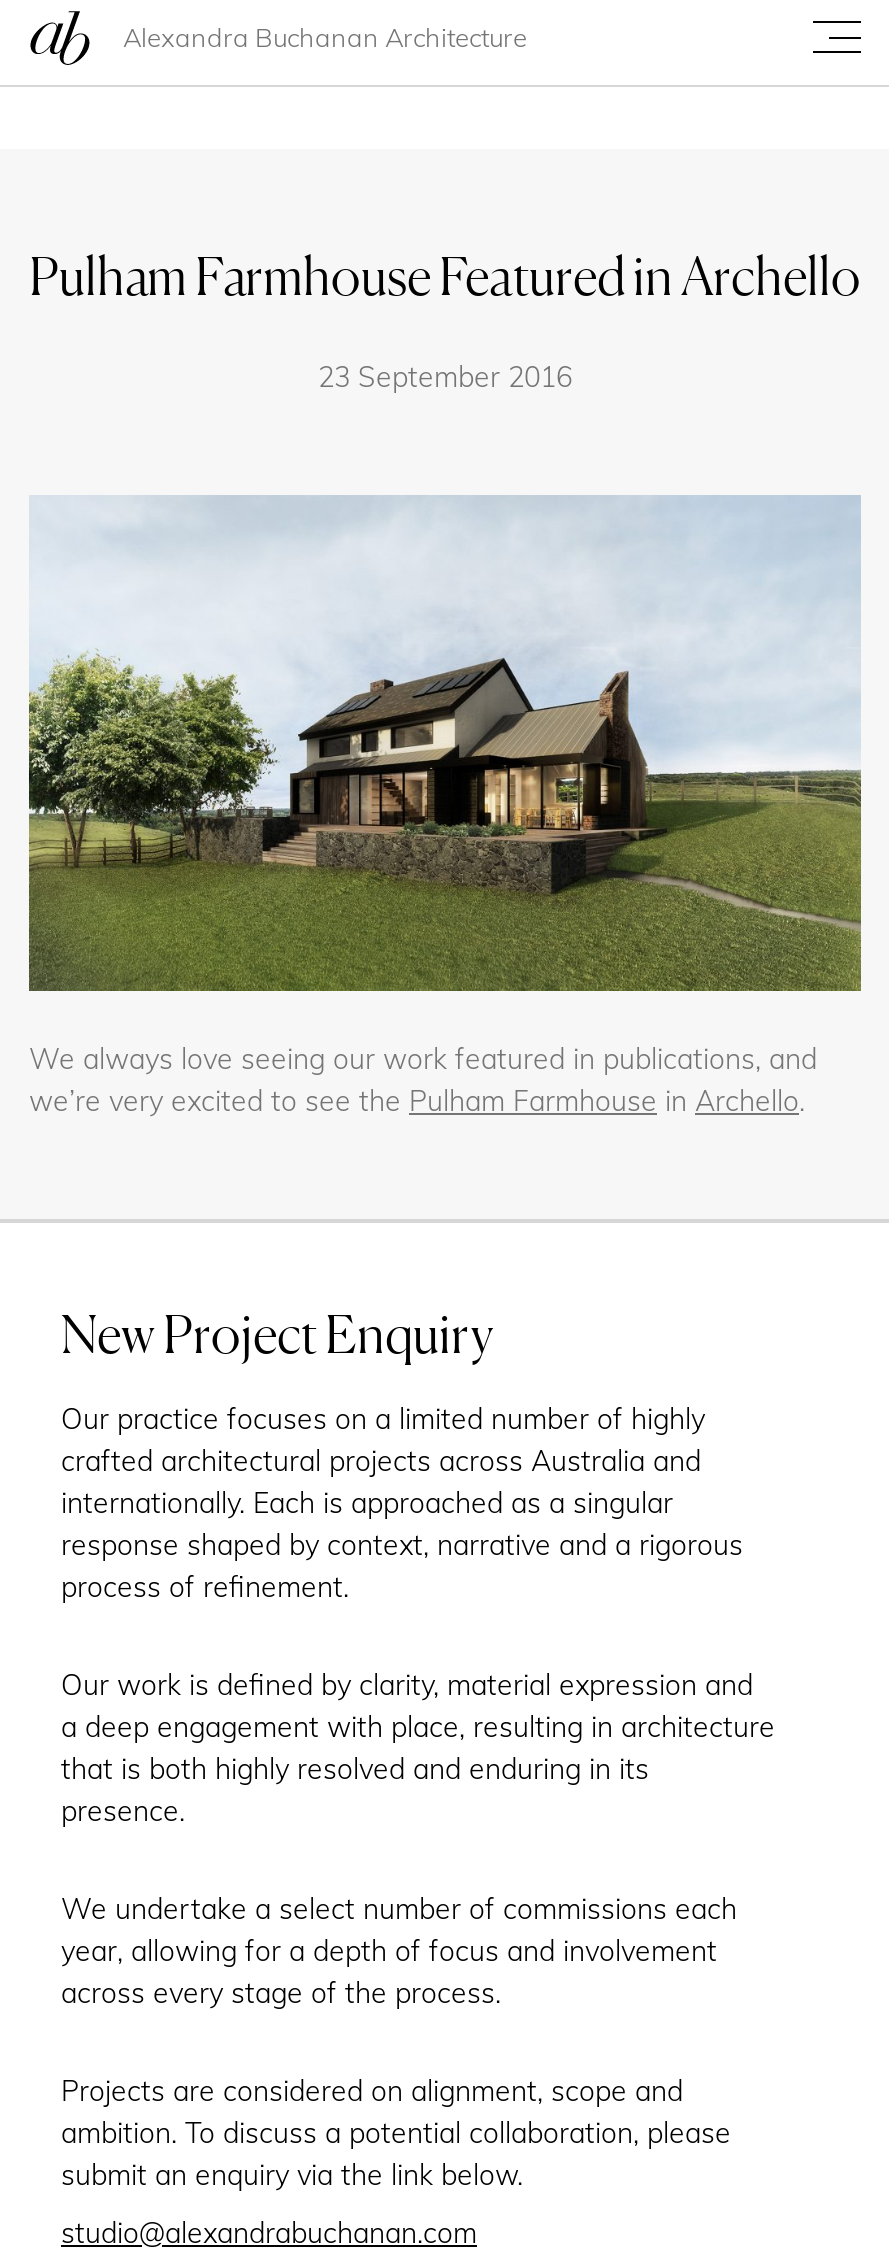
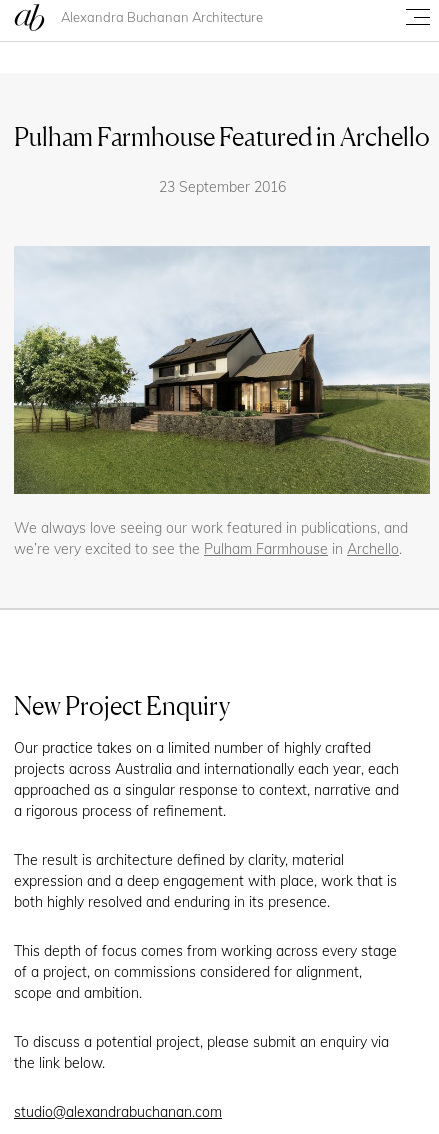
moved down: New Project Enquiry

- Our practice focuses on a limited number of highly
- crafted architectural projects across Australia and
- internationally. Each is approached as a singular
- response shaped by context, narrative and a rigorous
- process of refinement.
+ Our practice takes on a limited number of highly crafted
+ projects across Australia and internationally each year, each
+ approached as a singular response to context, narrative and
+ a rigorous process of refinement.

- Our work is defined by clarity, material expression and
- a deep engagement with place, resulting in architecture
- that is both highly resolved and enduring in its
- presence.
+ The result is architecture defined by clarity, material
+ expression and a deep engagement with place, work that is
+ both highly resolved and enduring in its presence.

- We undertake a select number of commissions each
- year, allowing for a depth of focus and involvement
- across every stage of the process.
+ This depth of focus comes from working across every stage
+ of a project, on commissions considered for alignment,
+ scope and ambition.

- Projects are considered on alignment, scope and
- ambition. To discuss a potential collaboration, please
- submit an enquiry via the link below.
+ To discuss a potential project, please submit an enquiry via
+ the link below.
